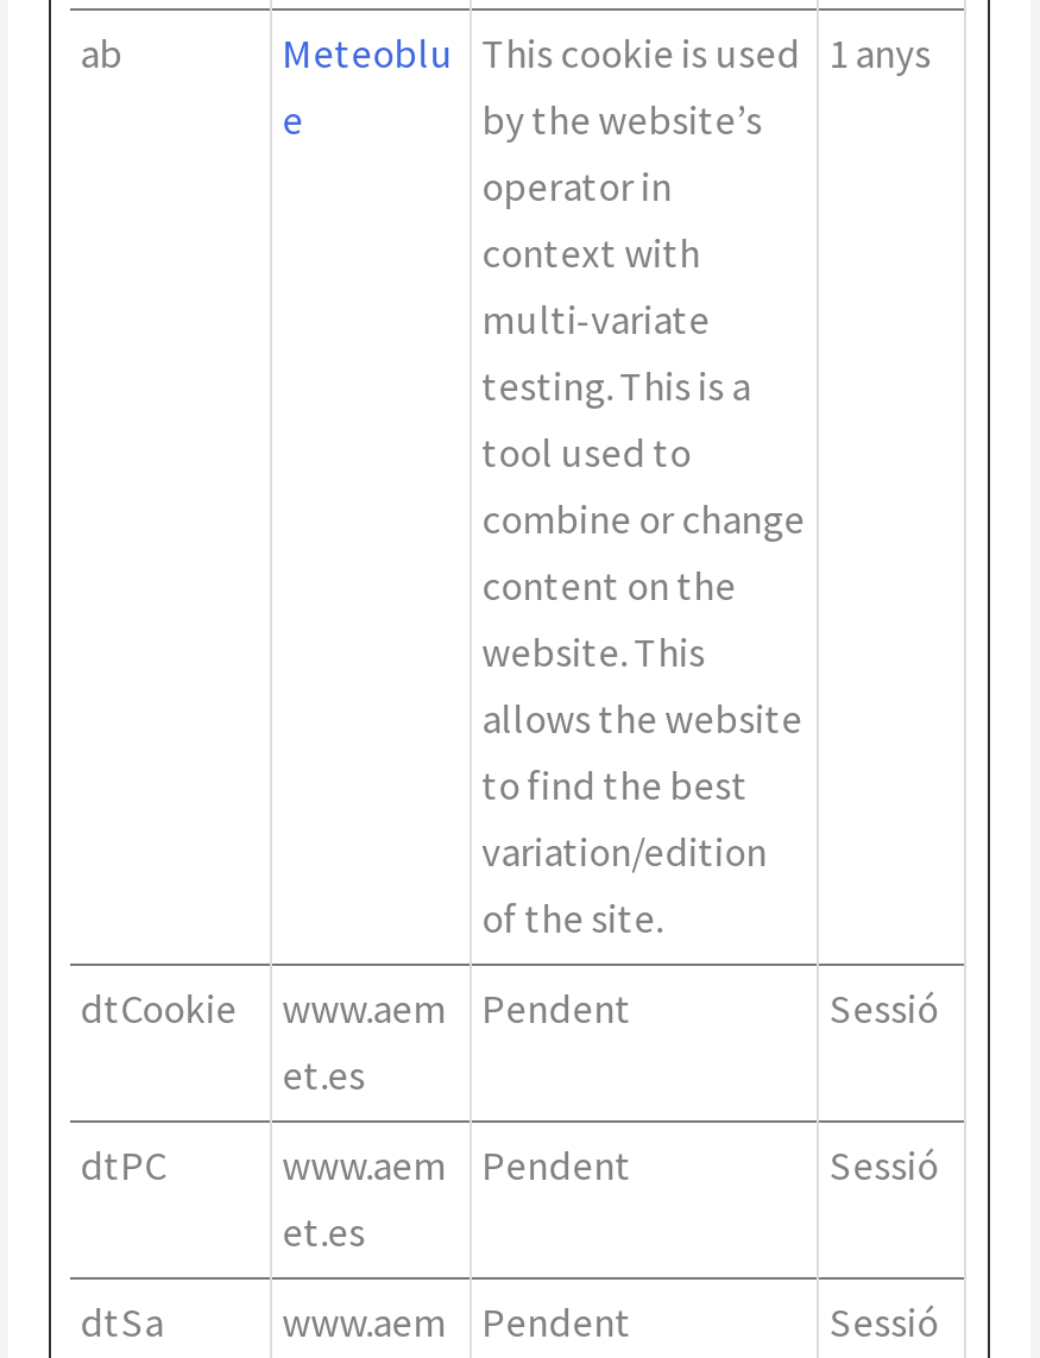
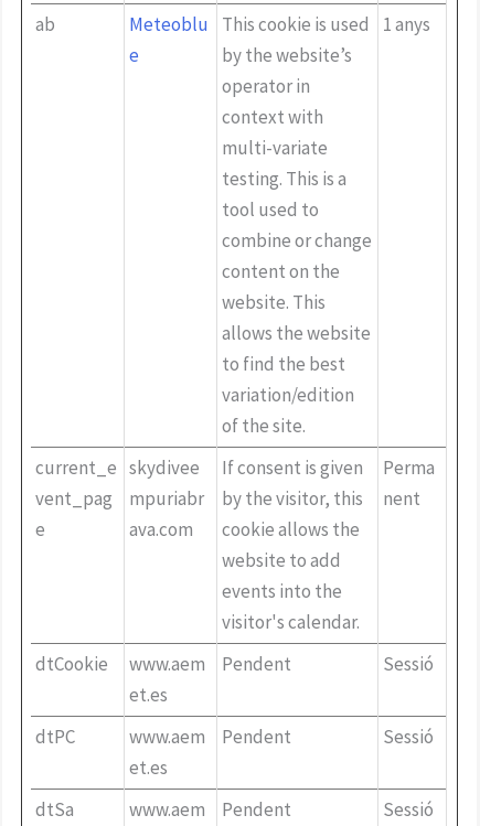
+ current_e
+ vent_pag
+ e

+ skydivee
+ mpuriabr
+ ava.com

+ If consent is given
+ by the visitor, this
+ cookie allows the
+ website to add
+ events into the
+ visitor's calendar.

+ Perma
+ nent
